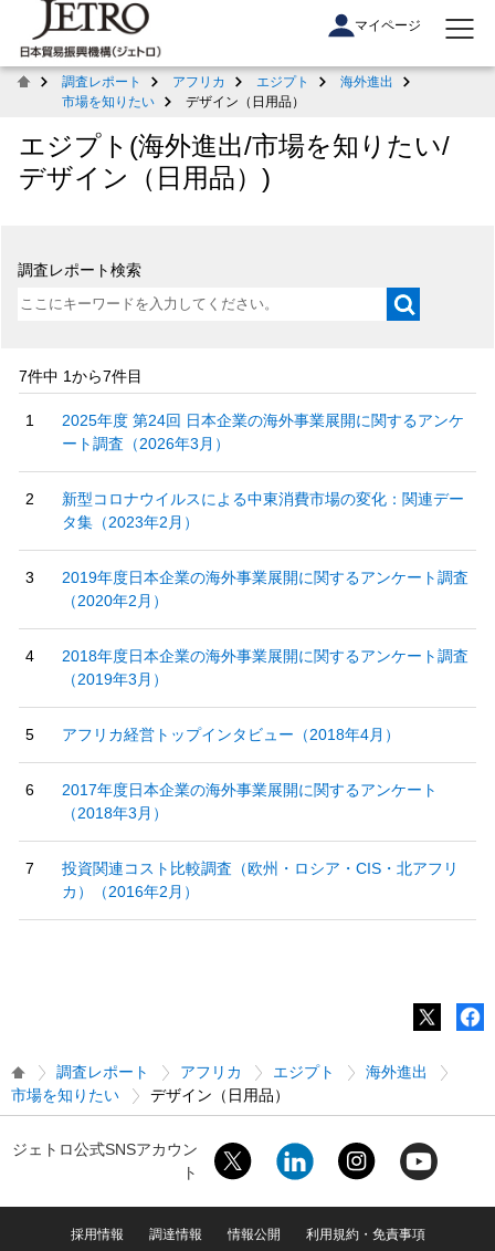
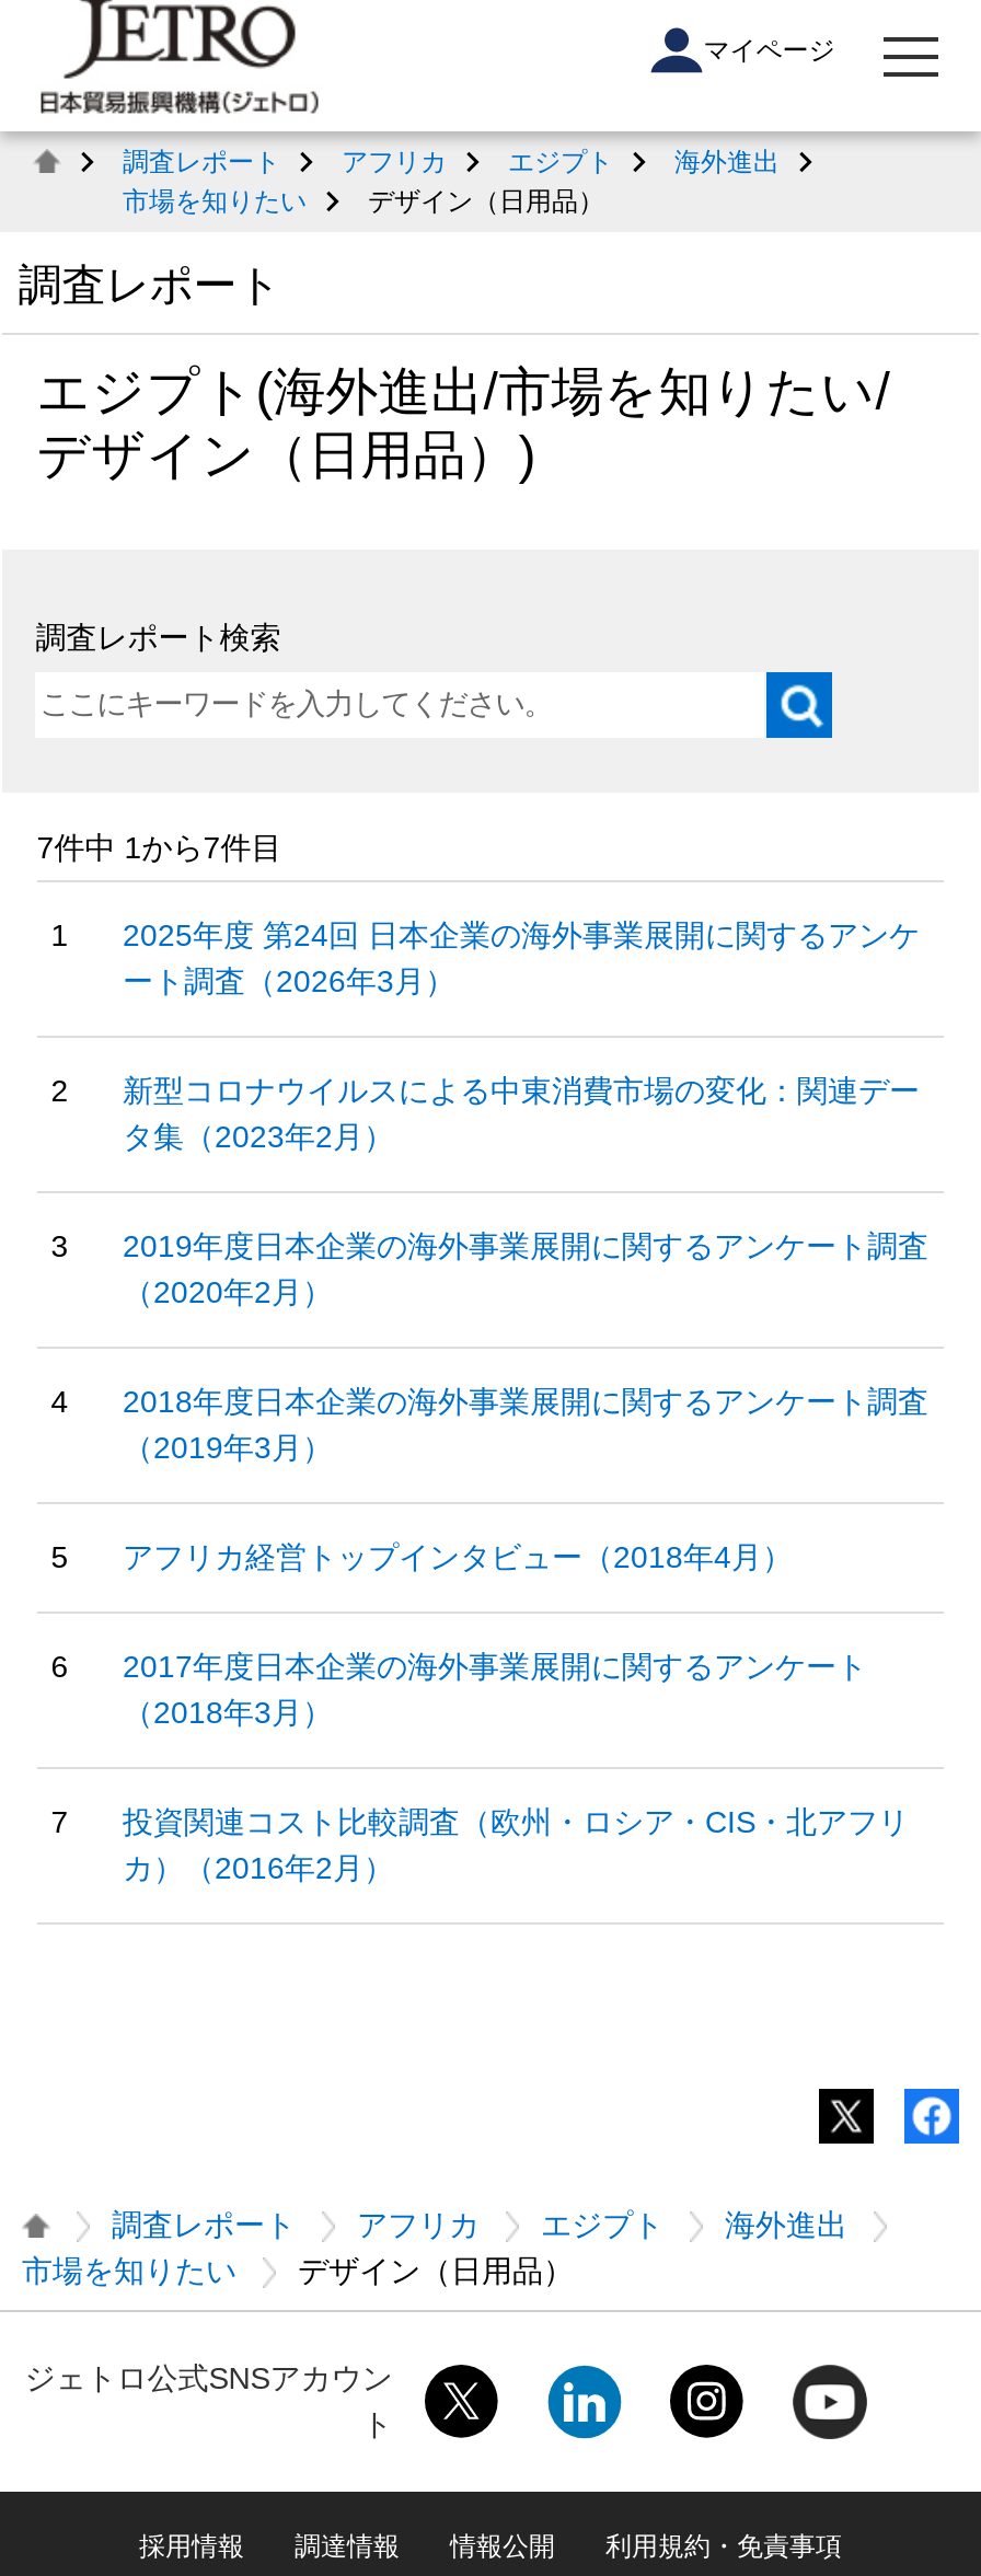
+ 調査レポート
